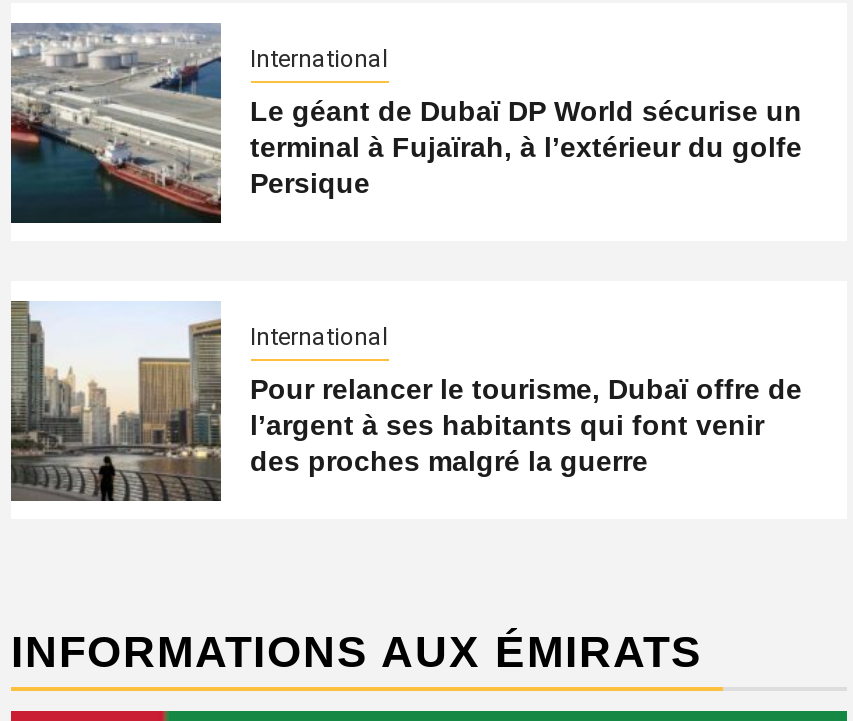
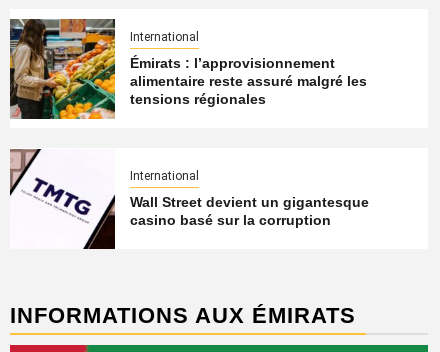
- [image]
- Le géant de Dubaï DP World sécurise un
- terminal à Fujaïrah, à l’extérieur du golfe
- Persique
+ [image]
+ Émirats : l’approvisionnement
+ alimentaire reste assuré malgré les
+ tensions régionales

- [image]
- Pour relancer le tourisme, Dubaï offre de
- l’argent à ses habitants qui font venir
- des proches malgré la guerre
+ [image]
+ Wall Street devient un gigantesque
+ casino basé sur la corruption
